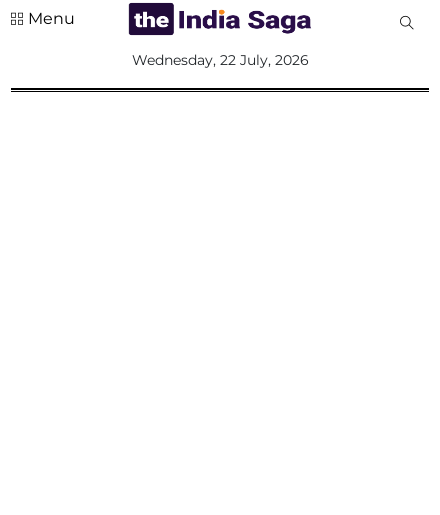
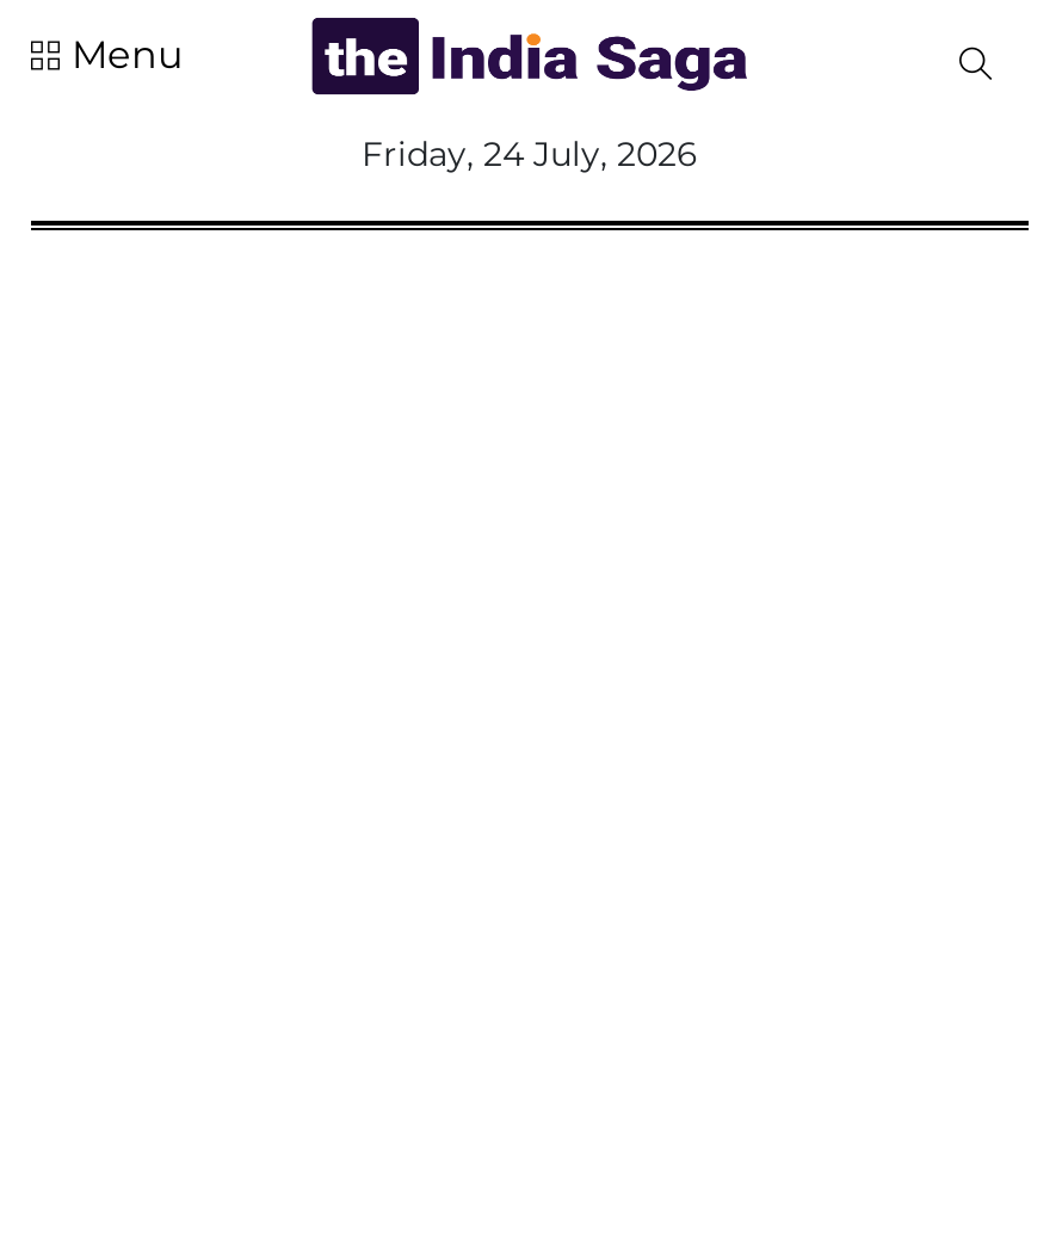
- Wednesday, 22 July, 2026
+ Friday, 24 July, 2026
